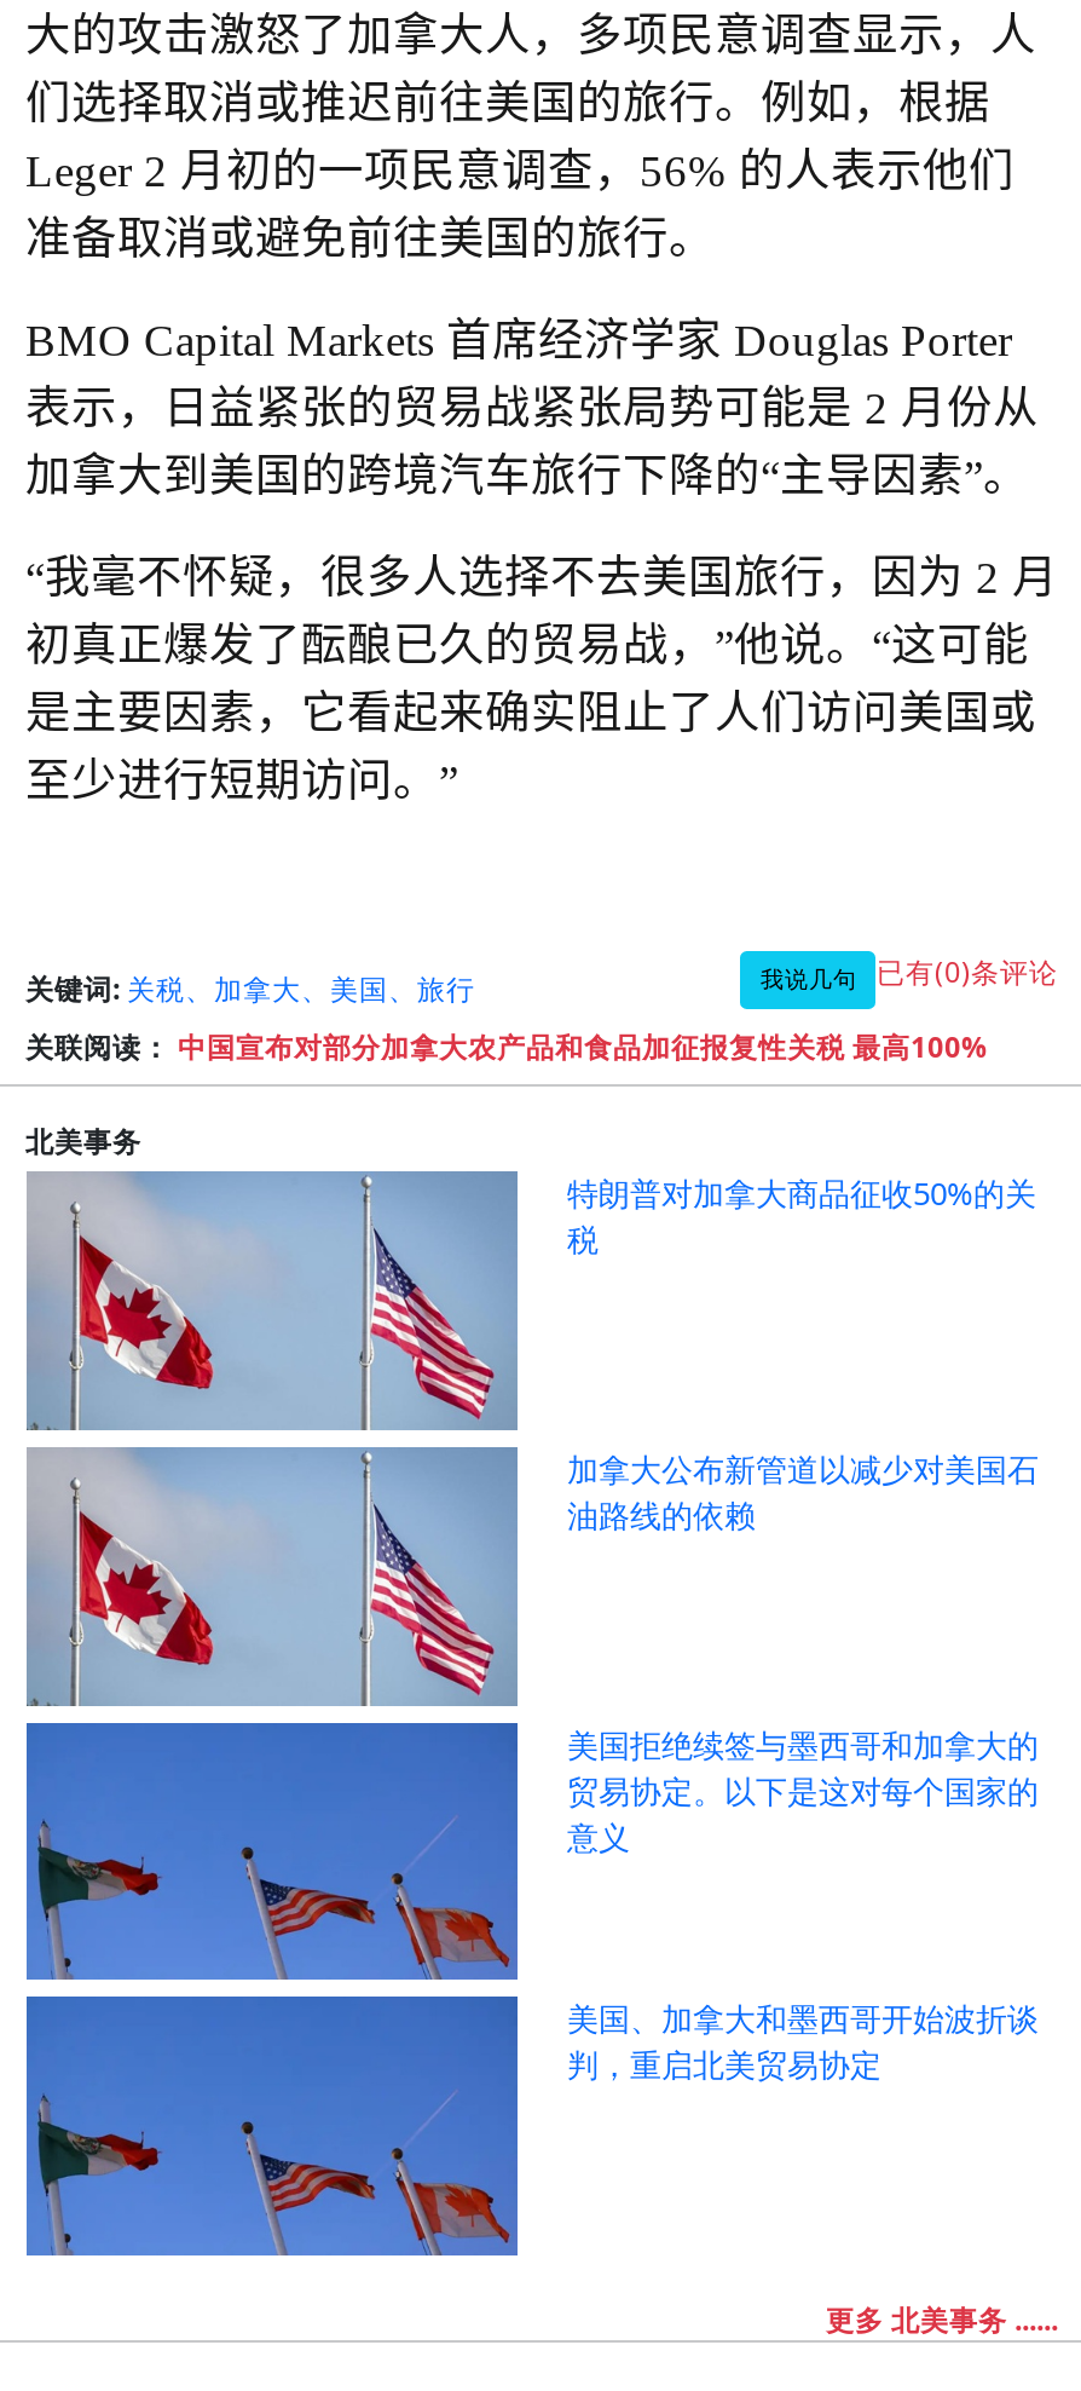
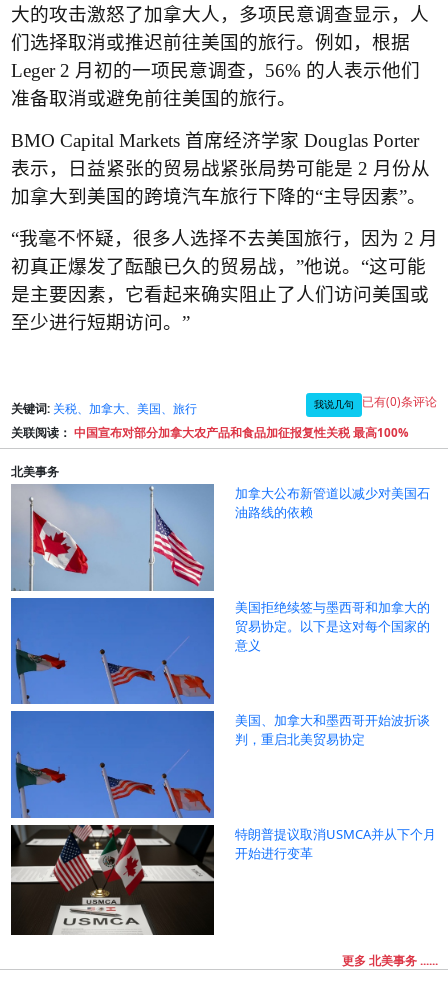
- 特朗普对加拿大商品征收50%的关
- 税

moved up: [image] | 加拿大公布新管道以减少对美国石 | 油路线的依赖 | 美国拒绝续签与墨西哥和加拿大的 | 贸易协定。以下是这对每个国家的 | 美国、加拿大和墨西哥开始波折谈 | 判，重启北美贸易协定

moved up: [image]

+ [image]
+ 特朗普提议取消USMCA并从下个月
+ 开始进行变革
